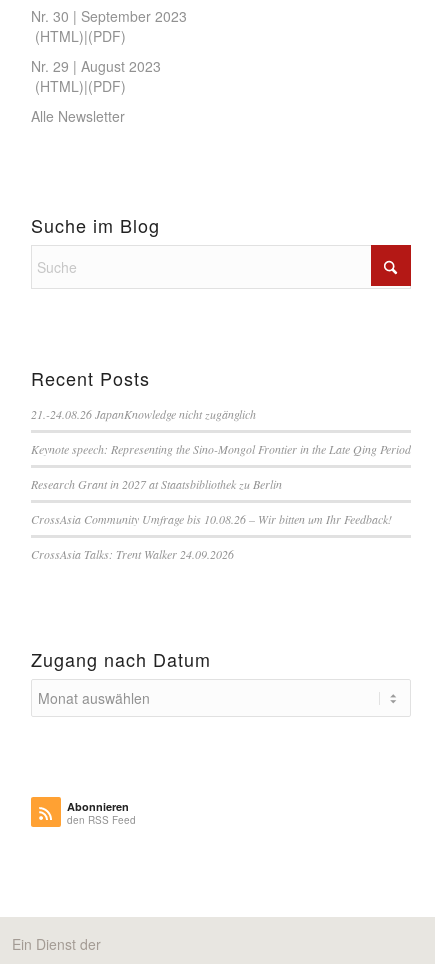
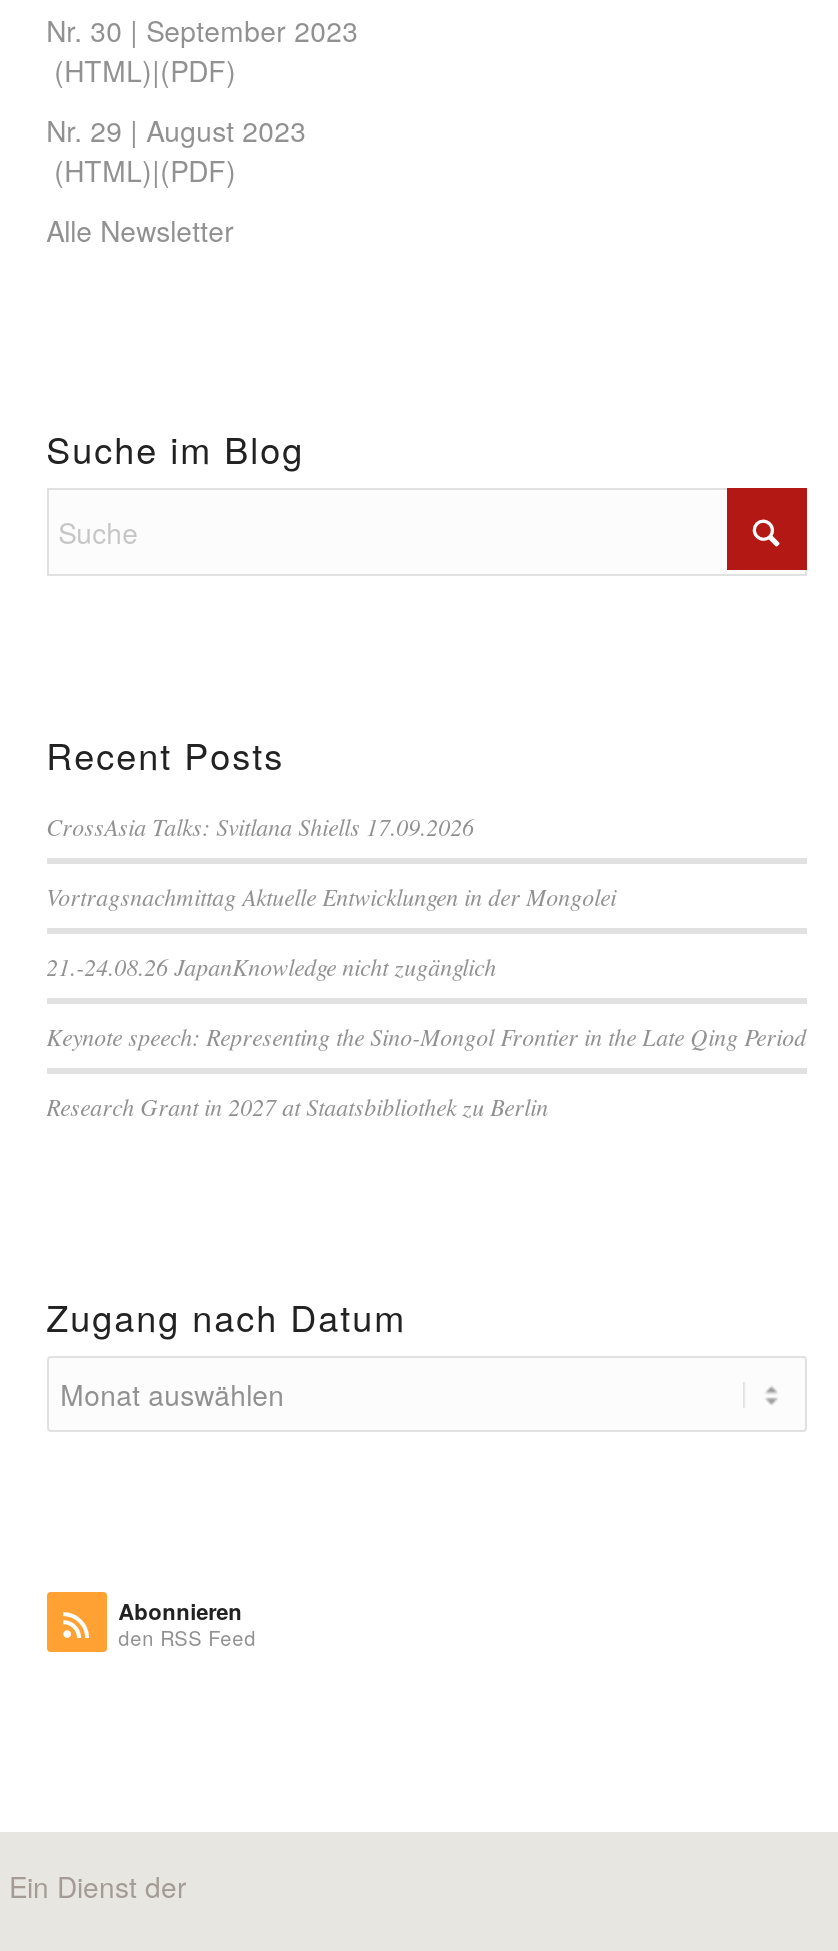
+ CrossAsia Talks: Svitlana Shiells 17.09.2026
+ Vortragsnachmittag Aktuelle Entwicklungen in der Mongolei

moved down: 21.-24.08.26 JapanKnowledge nicht zugänglich | Keynote speech: Representing the Sino-Mongol Frontier in the Late Qing Period | Research Grant in 2027 at Staatsbibliothek zu Berlin

- CrossAsia Community Umfrage bis 10.08.26 – Wir bitten um Ihr Feedback!
- CrossAsia Talks: Trent Walker 24.09.2026
